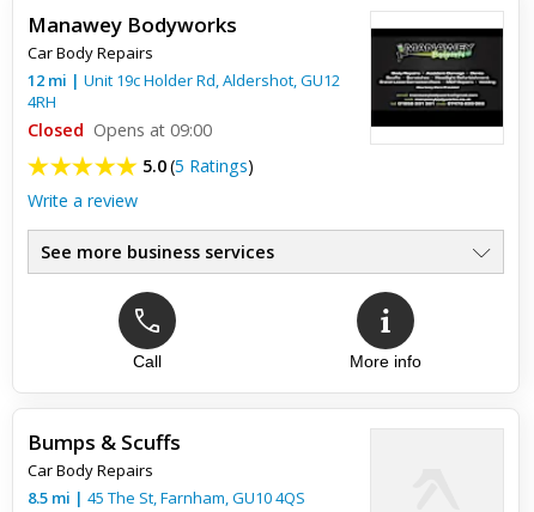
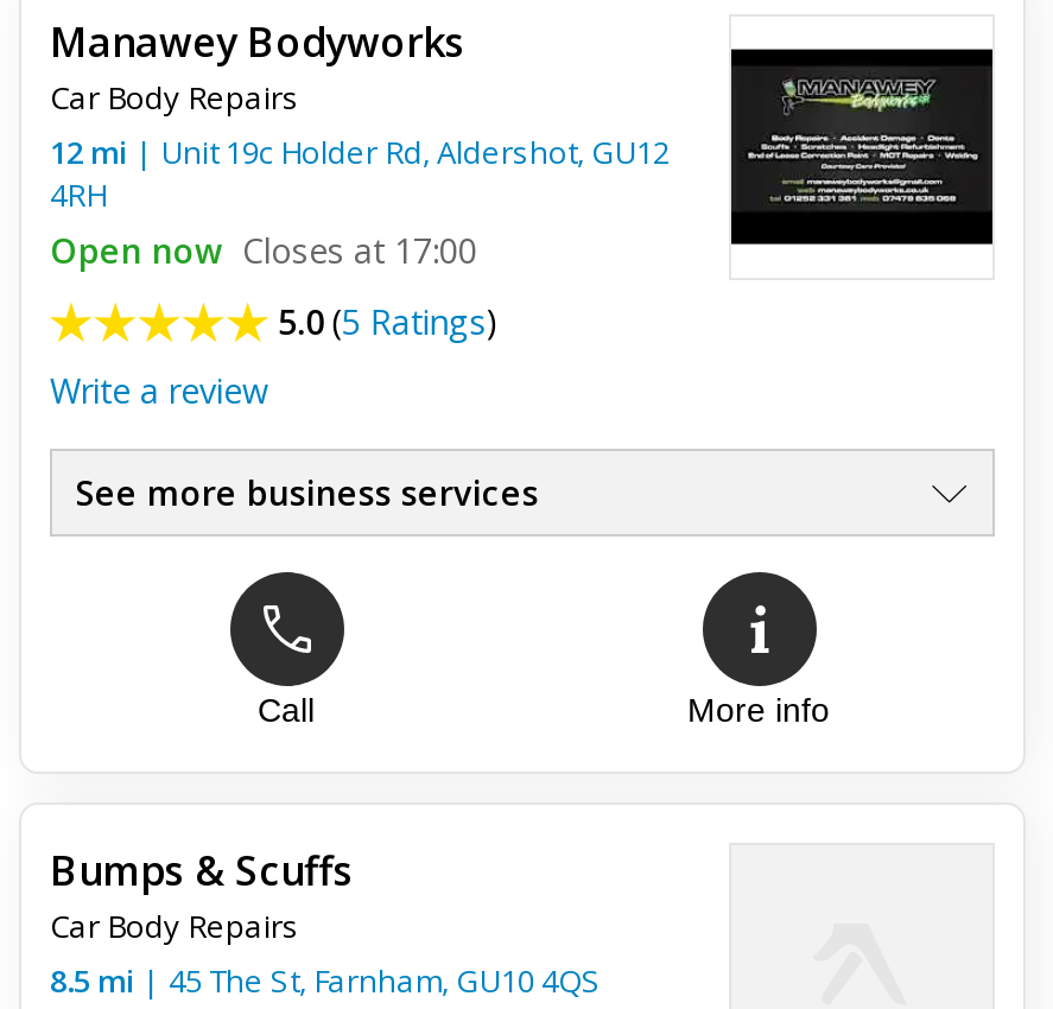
- Closed Opens at 09:00
+ Open now Closes at 17:00
